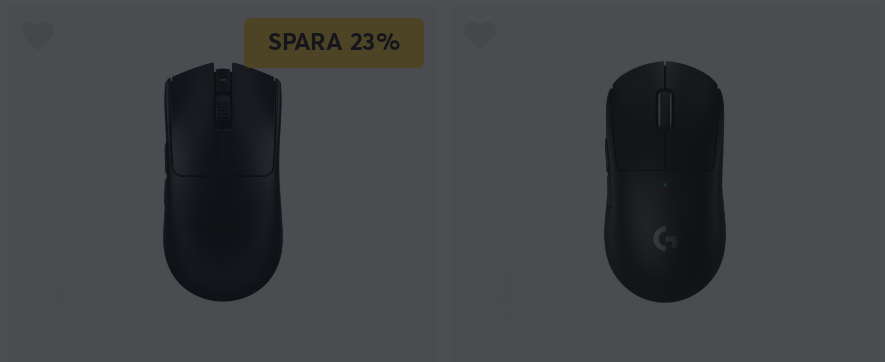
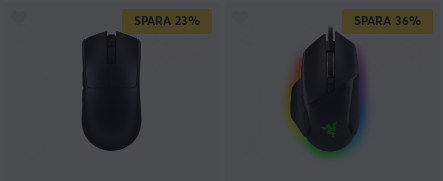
+ SPARA 36%
